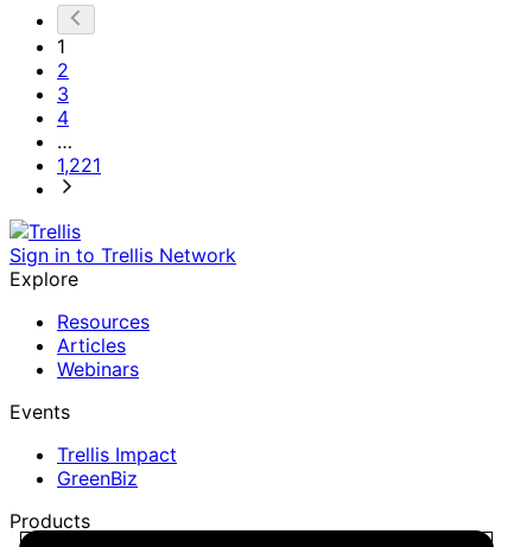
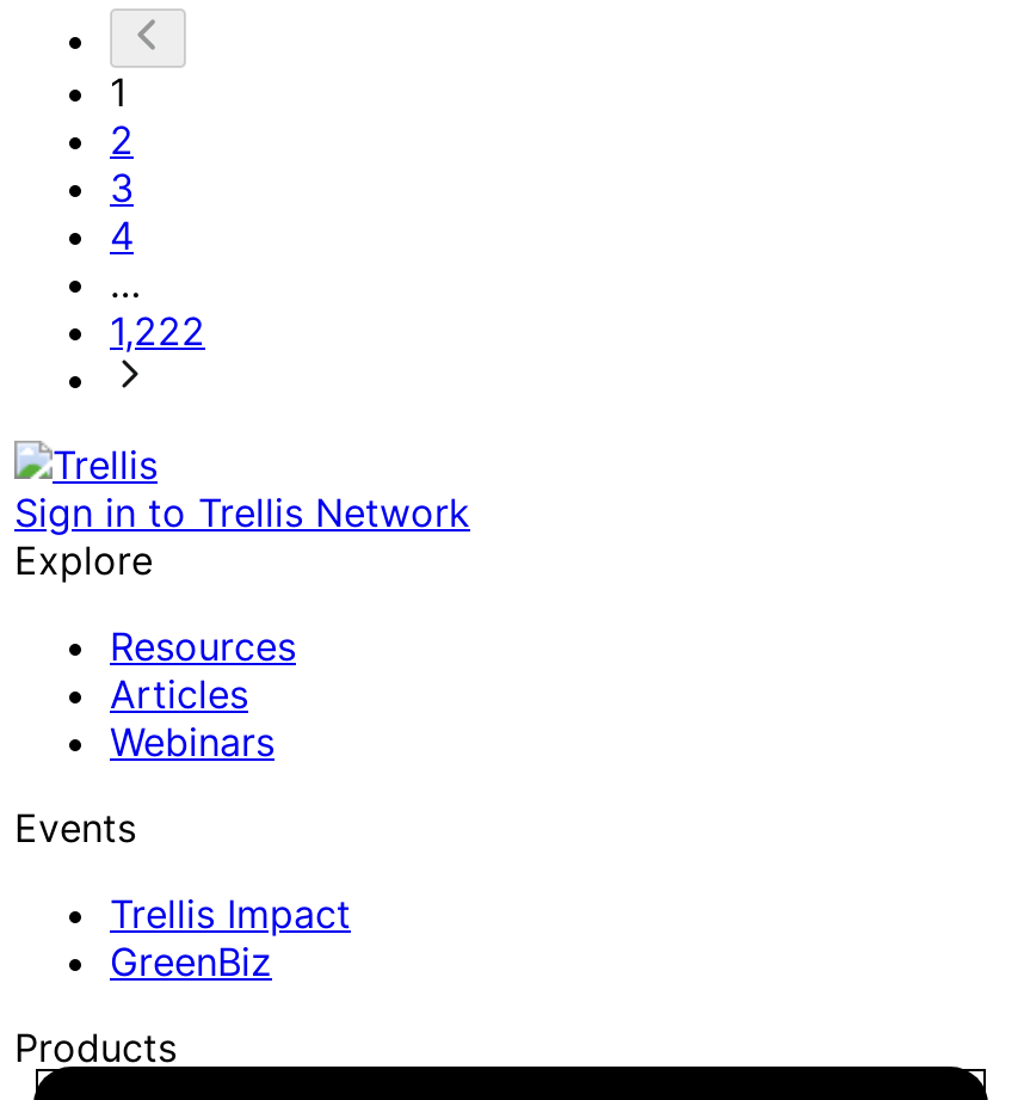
- 1,221
+ 1,222
